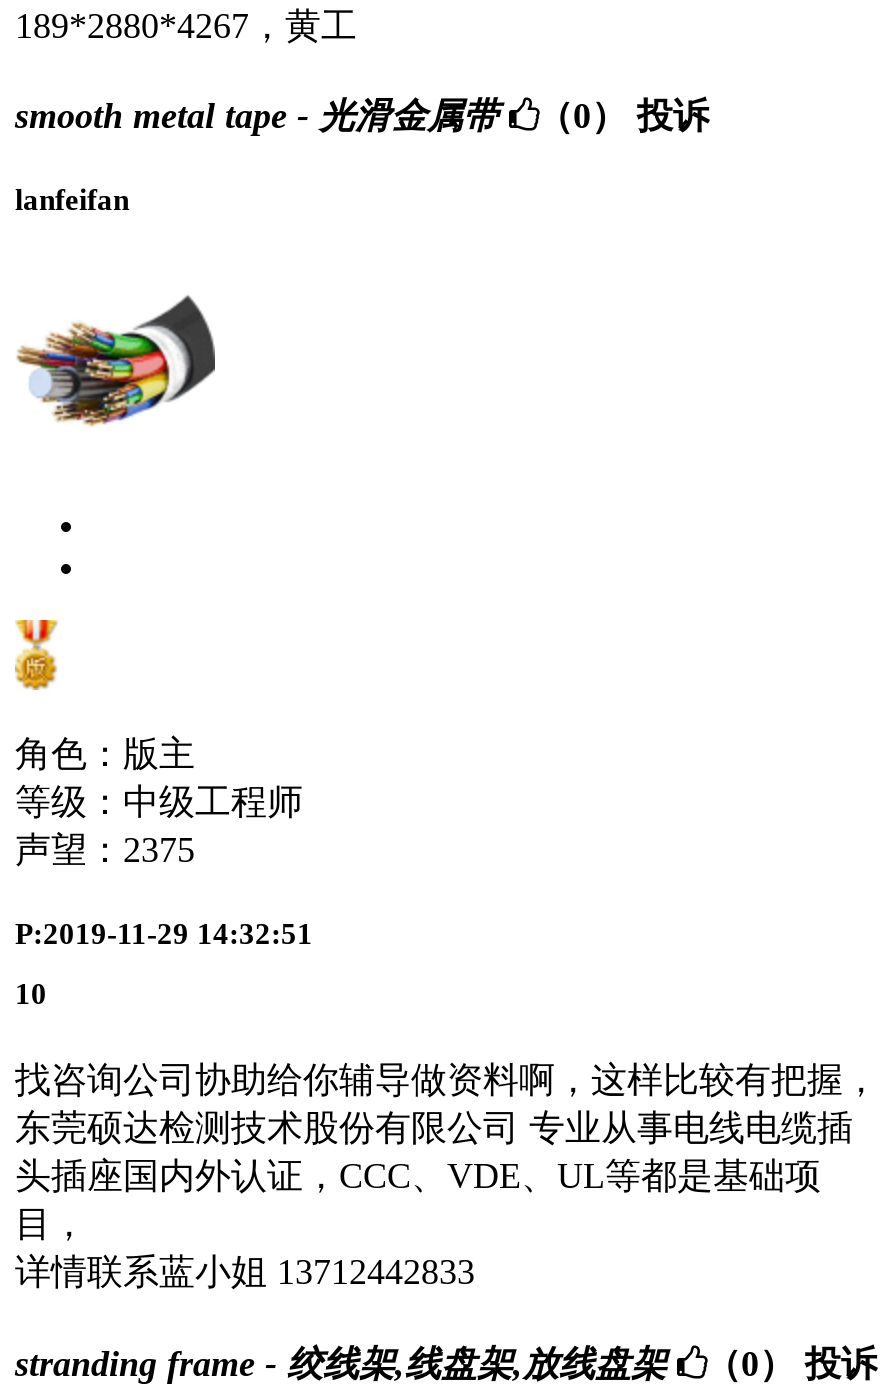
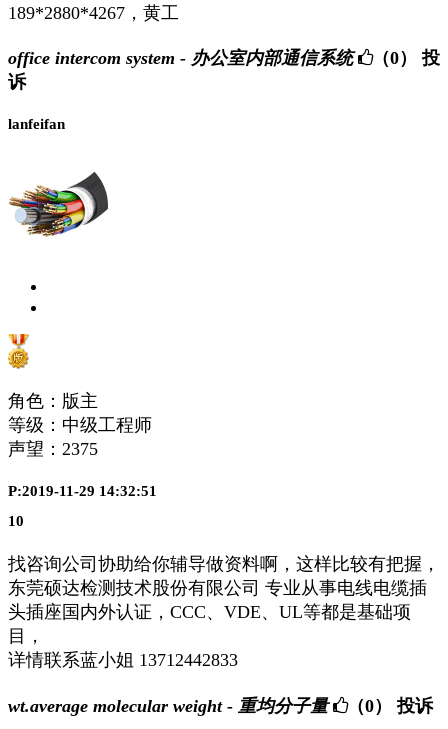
- smooth metal tape - 光滑金属带
- （0） 投诉
+ office intercom system - 办公室内部通信系统
+ （0） 投
+ 诉

- stranding frame - 绞线架,线盘架,放线盘架
+ wt.average molecular weight - 重均分子量
